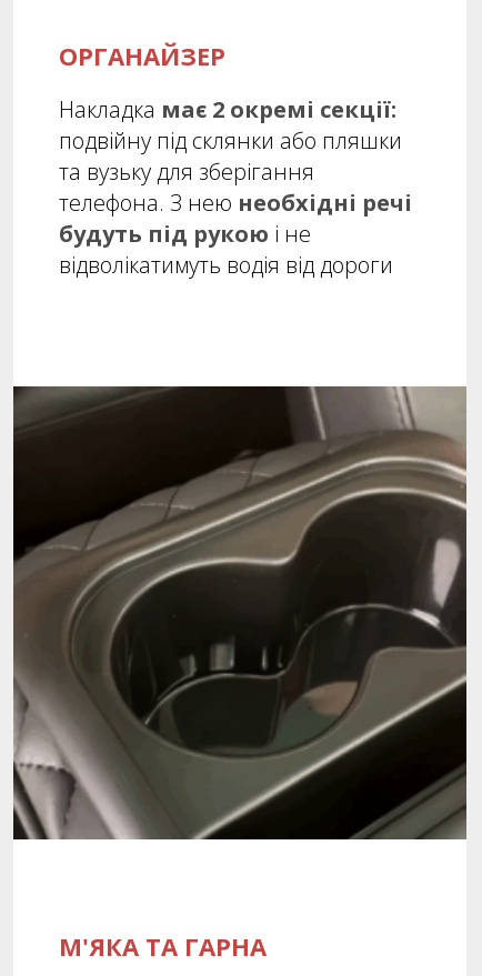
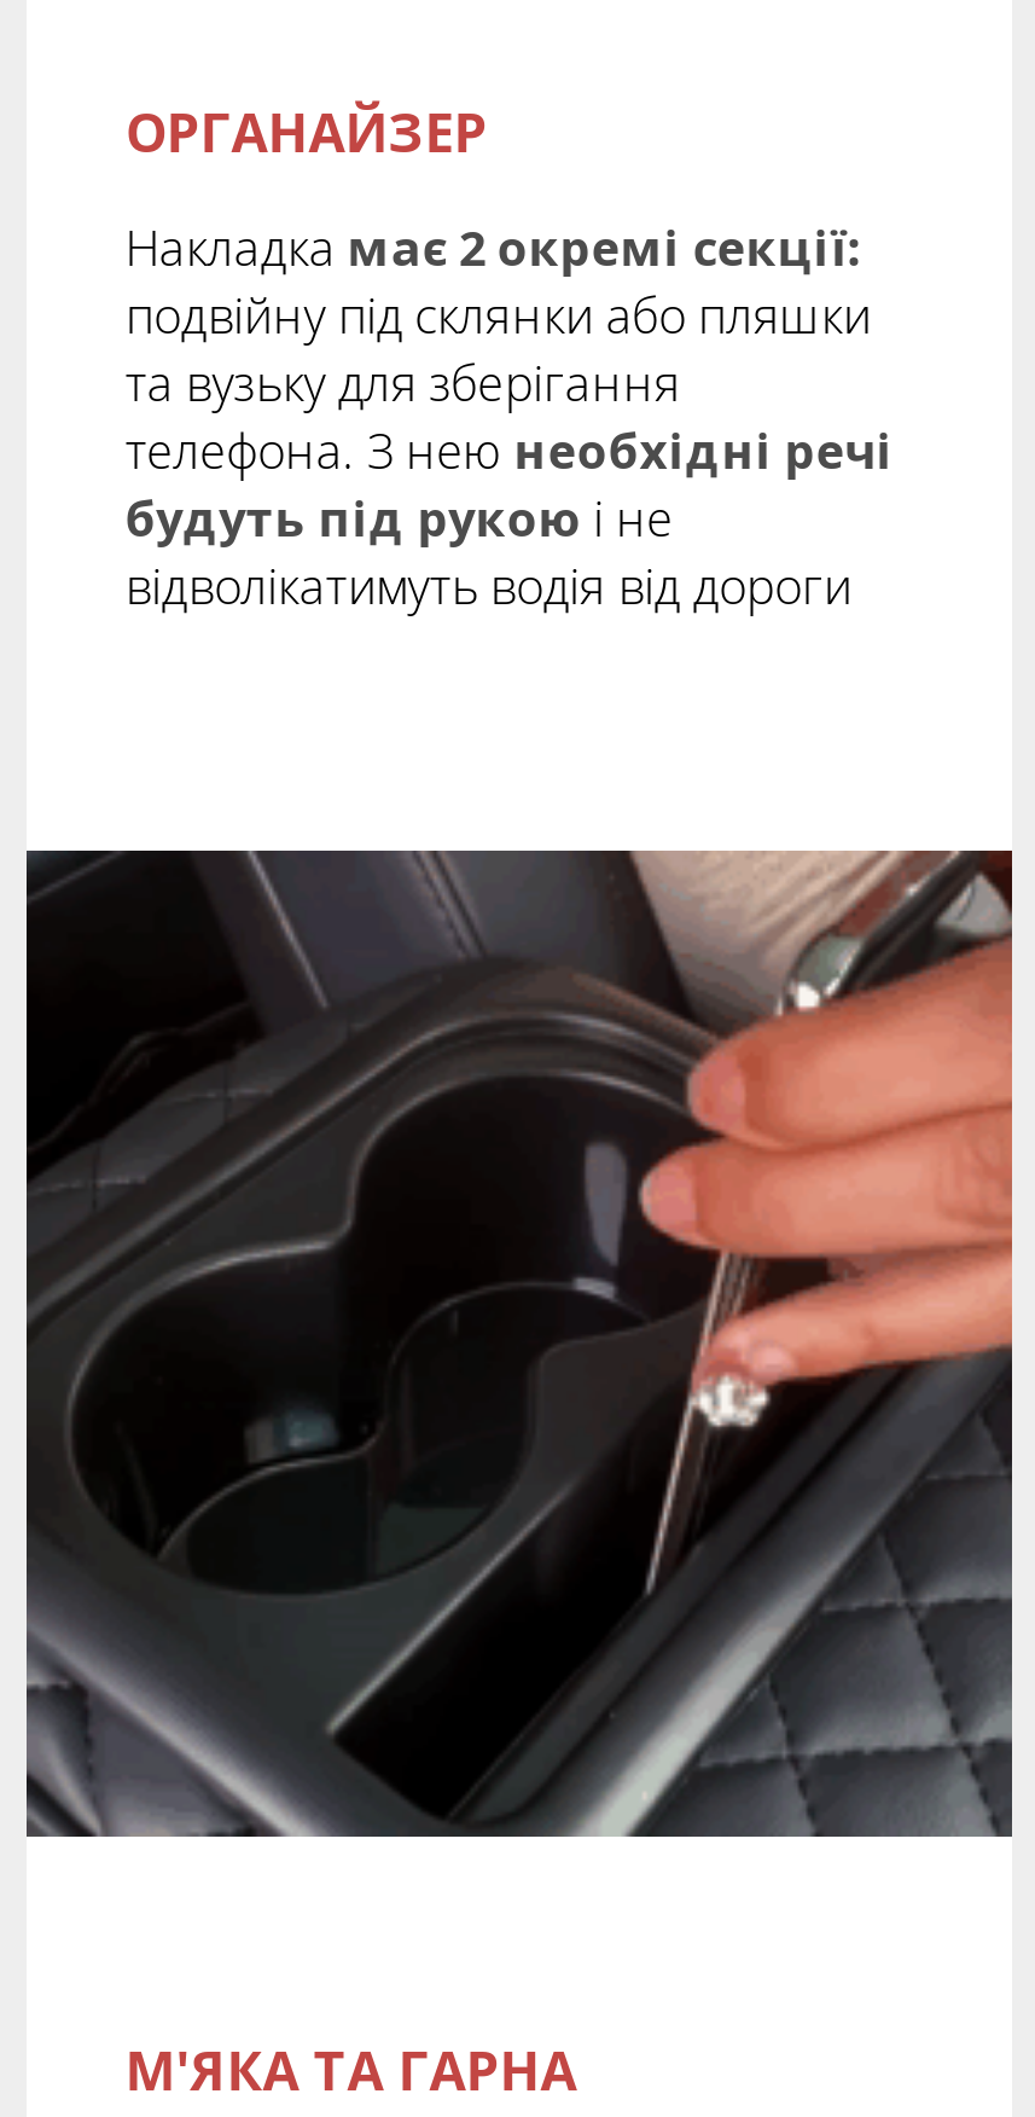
- [image]
+ [image]
